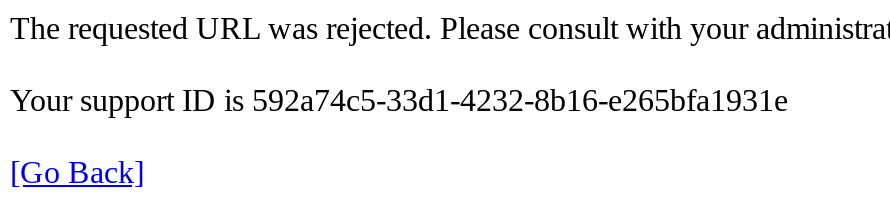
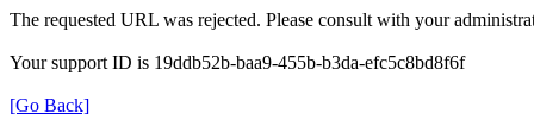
- Your support ID is 592a74c5-33d1-4232-8b16-e265bfa1931e
+ Your support ID is 19ddb52b-baa9-455b-b3da-efc5c8bd8f6f
